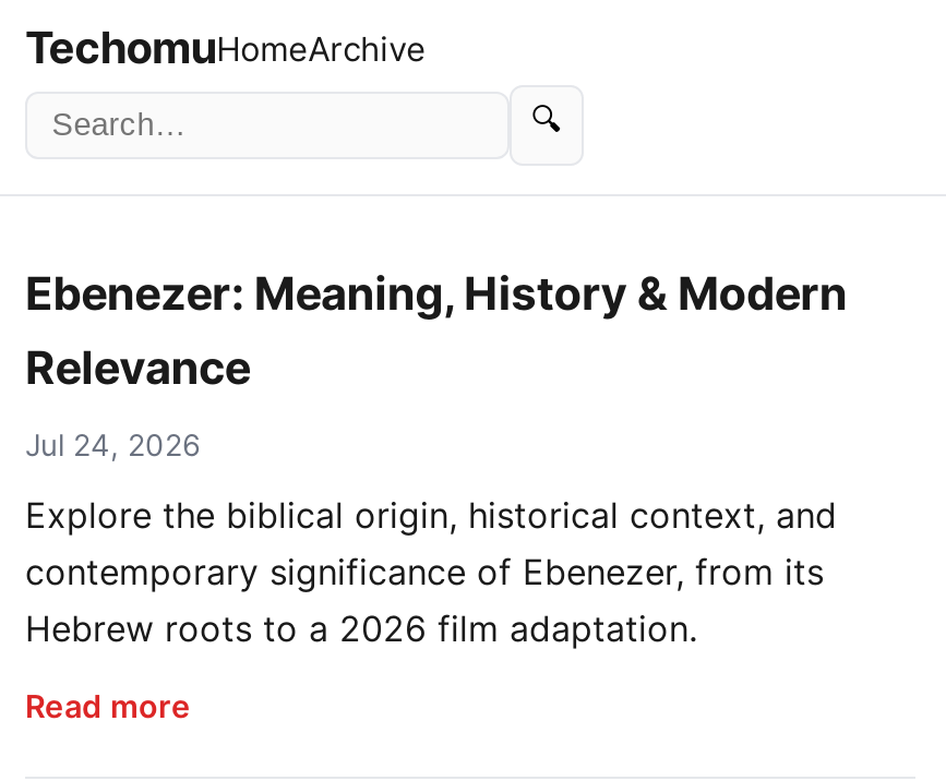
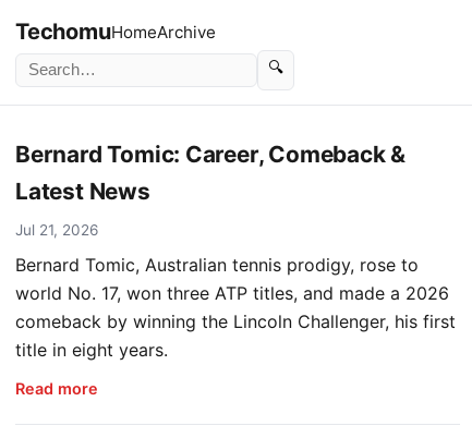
- Ebenezer: Meaning, History & Modern
- Relevance
+ Bernard Tomic: Career, Comeback &
+ Latest News

- Jul 24, 2026
+ Jul 21, 2026

- Explore the biblical origin, historical context, and
- contemporary significance of Ebenezer, from its
- Hebrew roots to a 2026 film adaptation.
+ Bernard Tomic, Australian tennis prodigy, rose to
+ world No. 17, won three ATP titles, and made a 2026
+ comeback by winning the Lincoln Challenger, his first
+ title in eight years.
